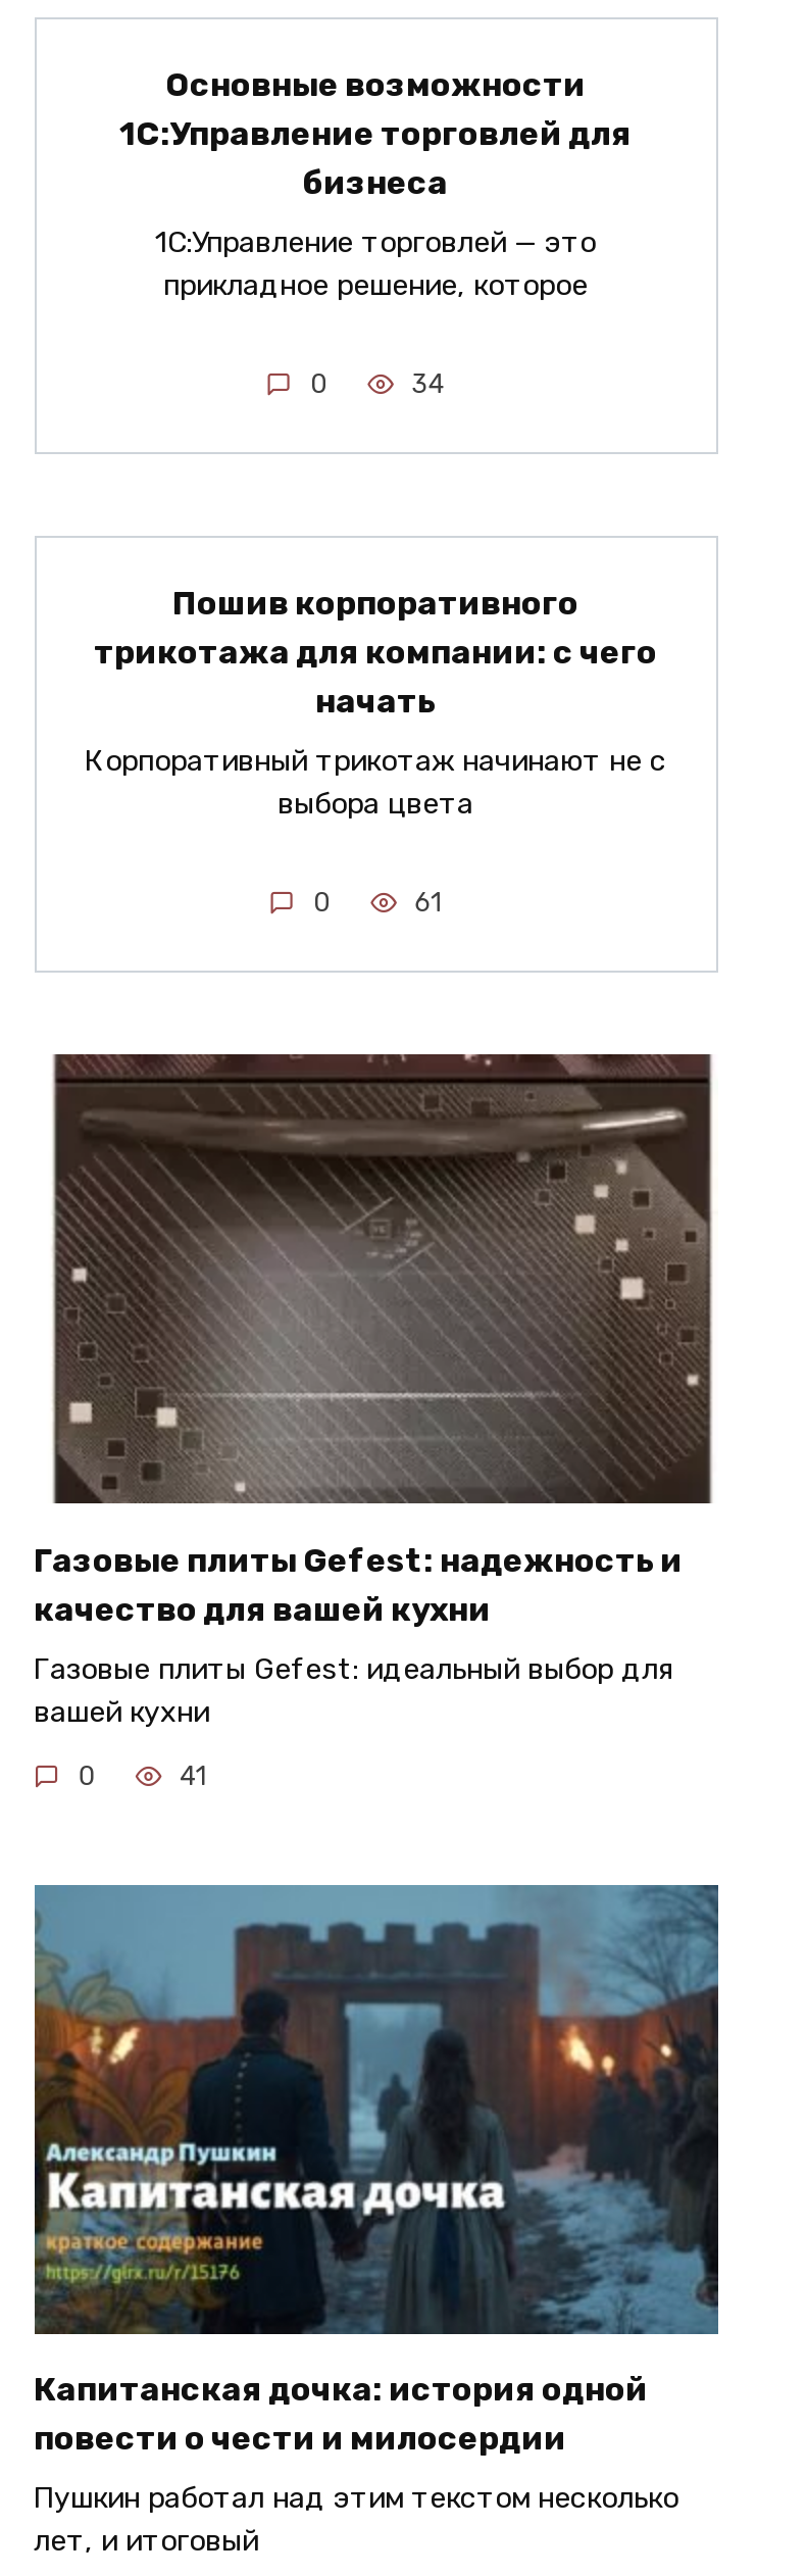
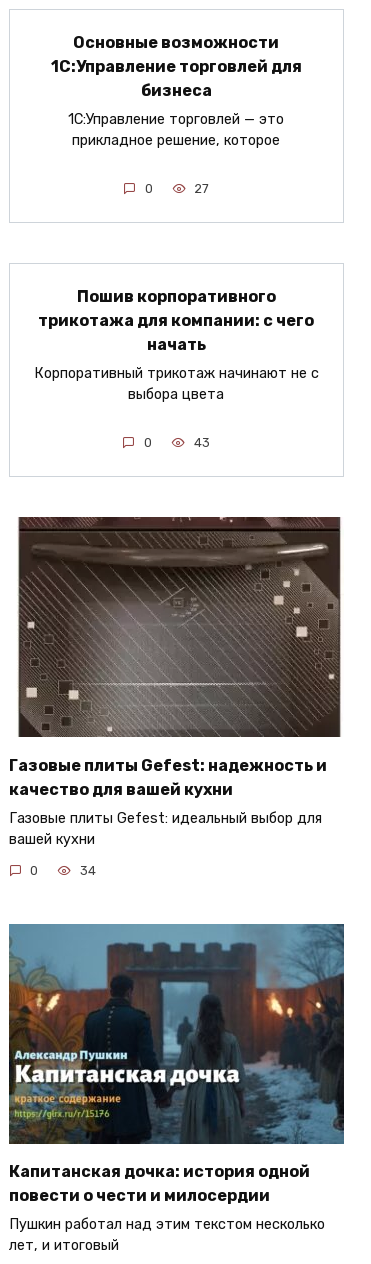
- 34
+ 27

- 61
+ 43

- 41
+ 34
